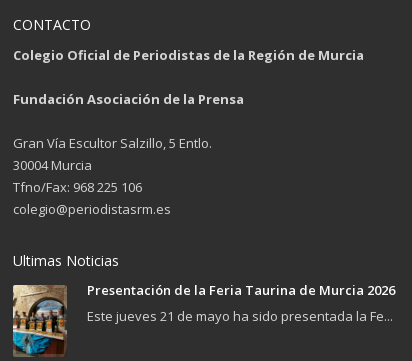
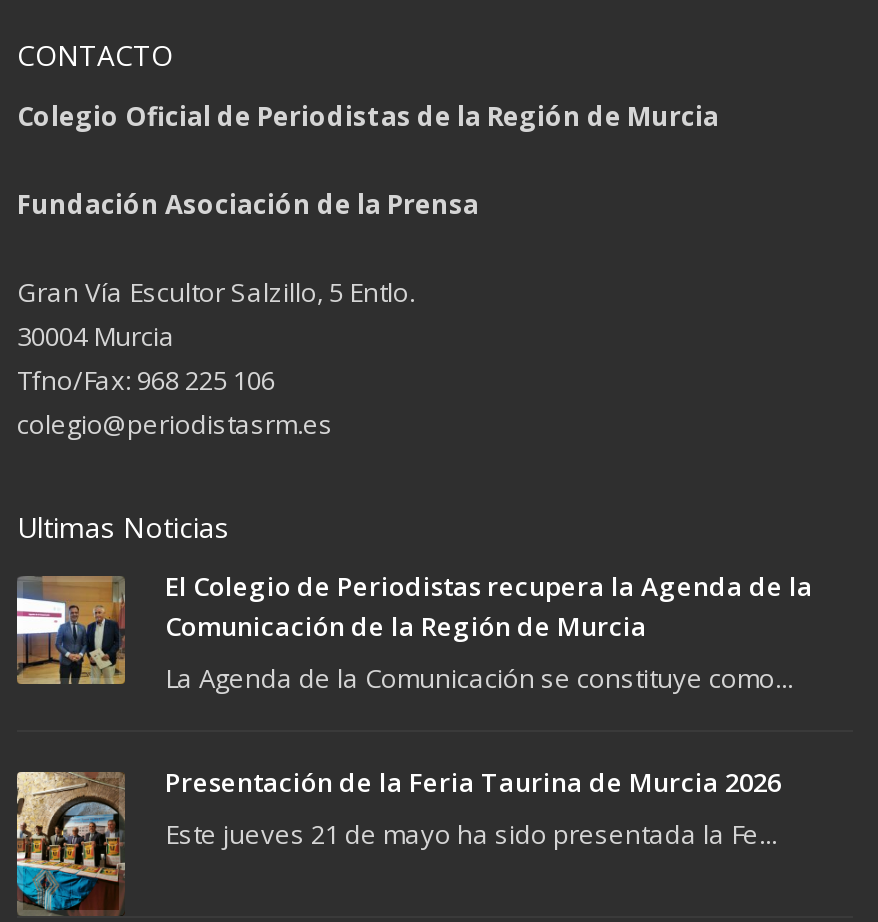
+ [image]
+ El Colegio de Periodistas recupera la Agenda de la
+ Comunicación de la Región de Murcia
+ La Agenda de la Comunicación se constituye como...
